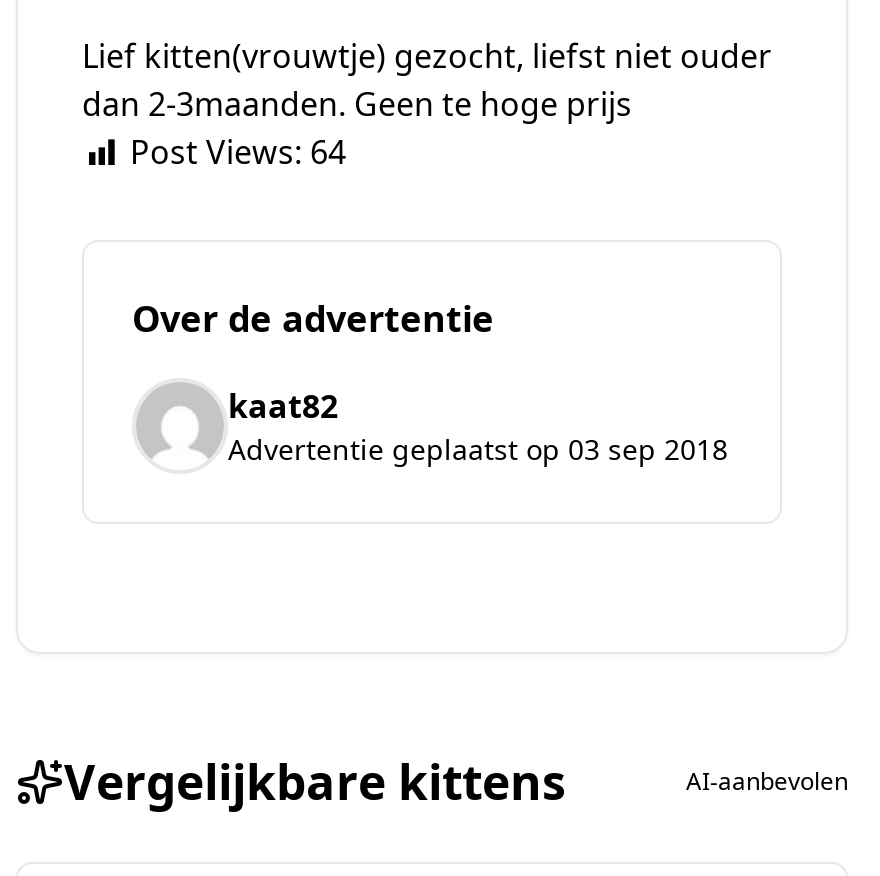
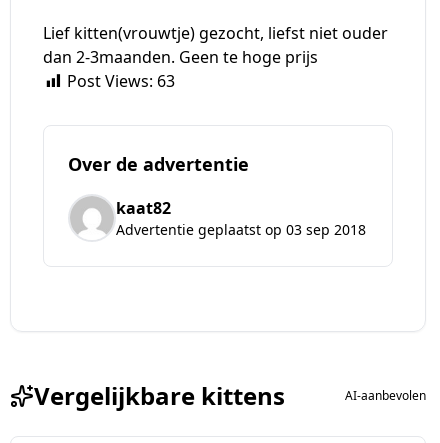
- Post Views: 64
+ Post Views: 63
